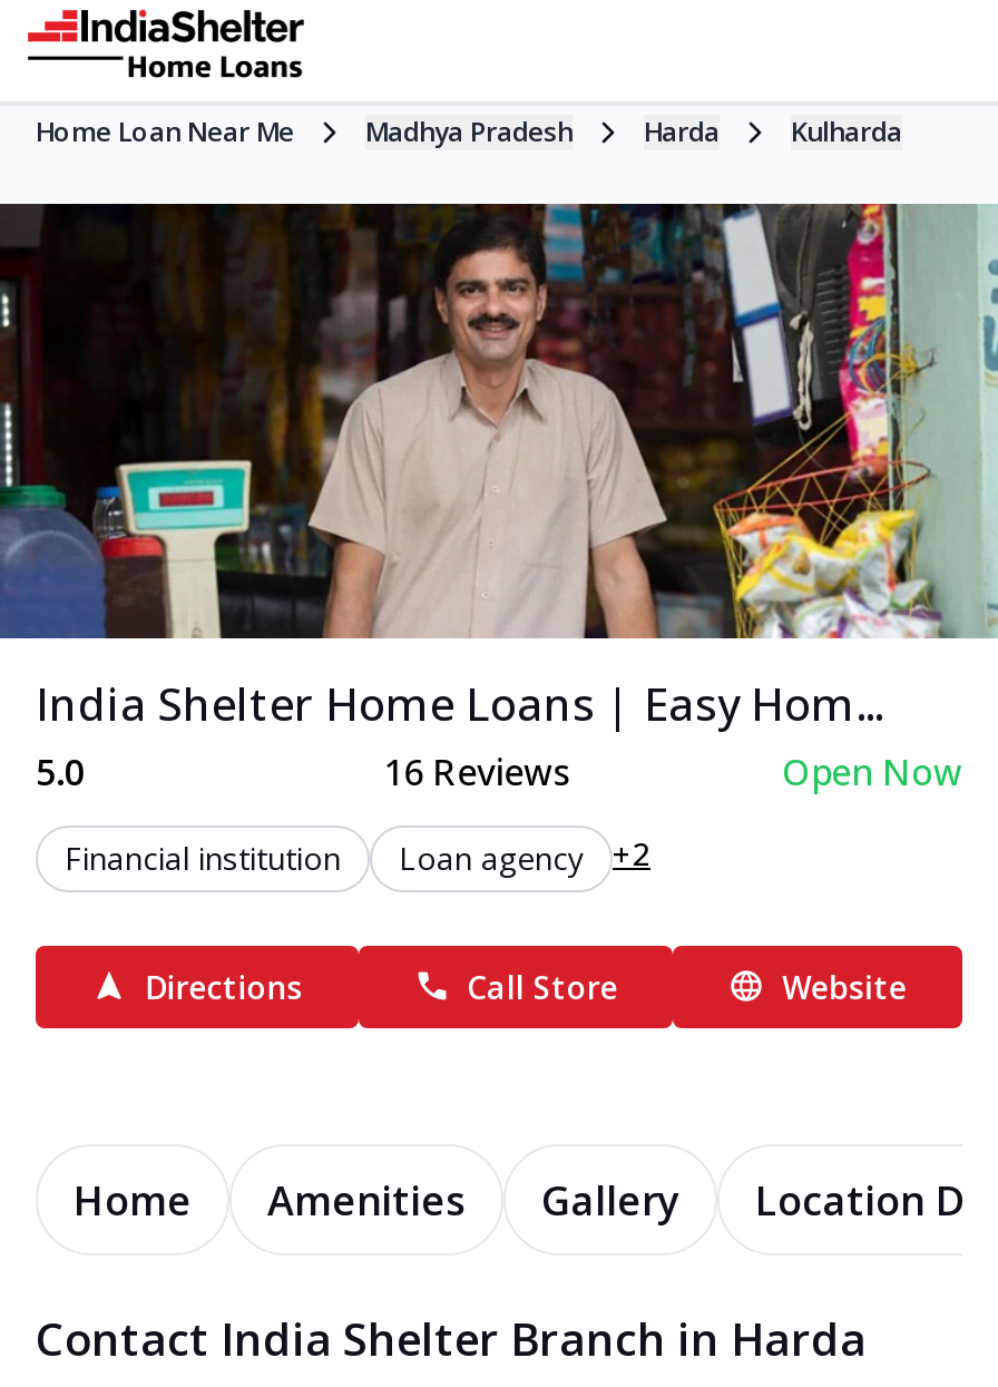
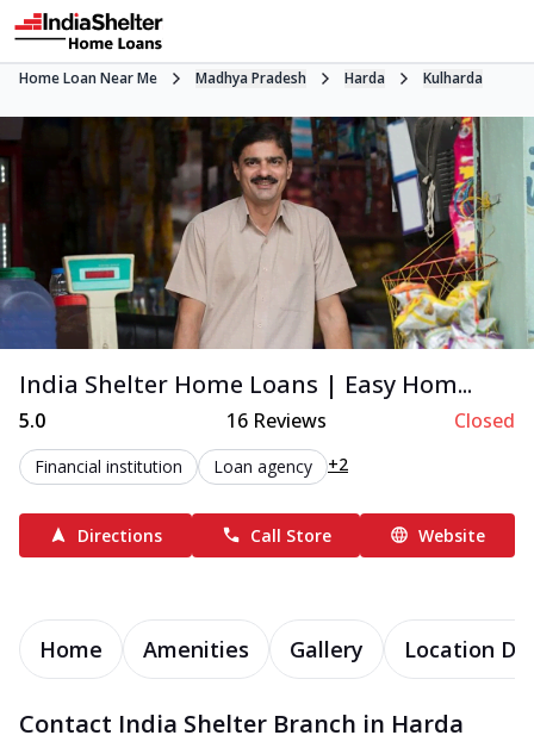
- Open Now
+ Closed
